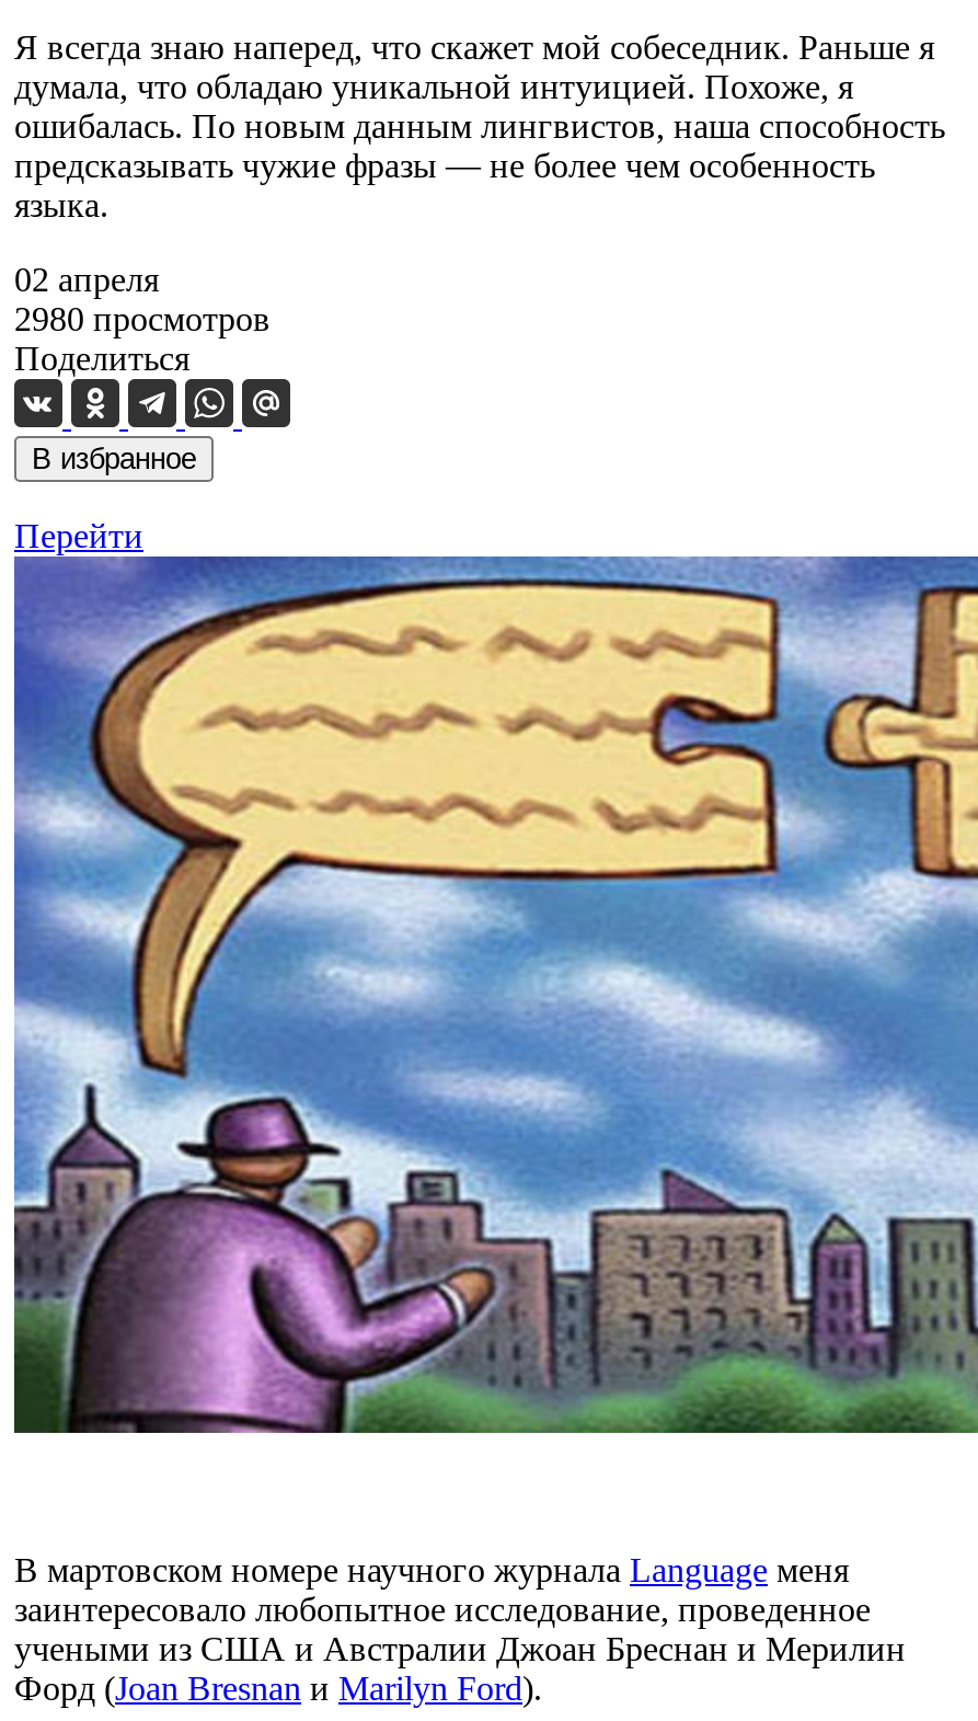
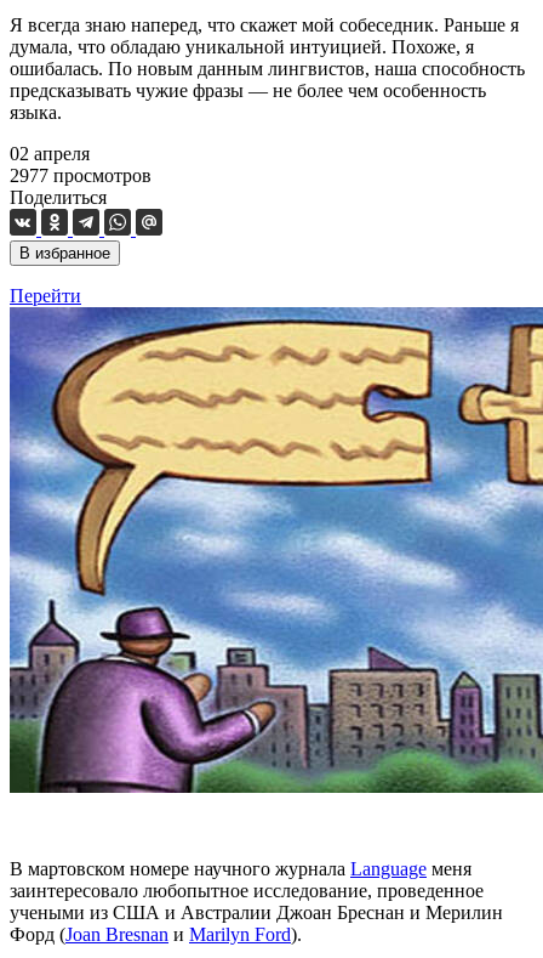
- 2980 просмотров
+ 2977 просмотров
